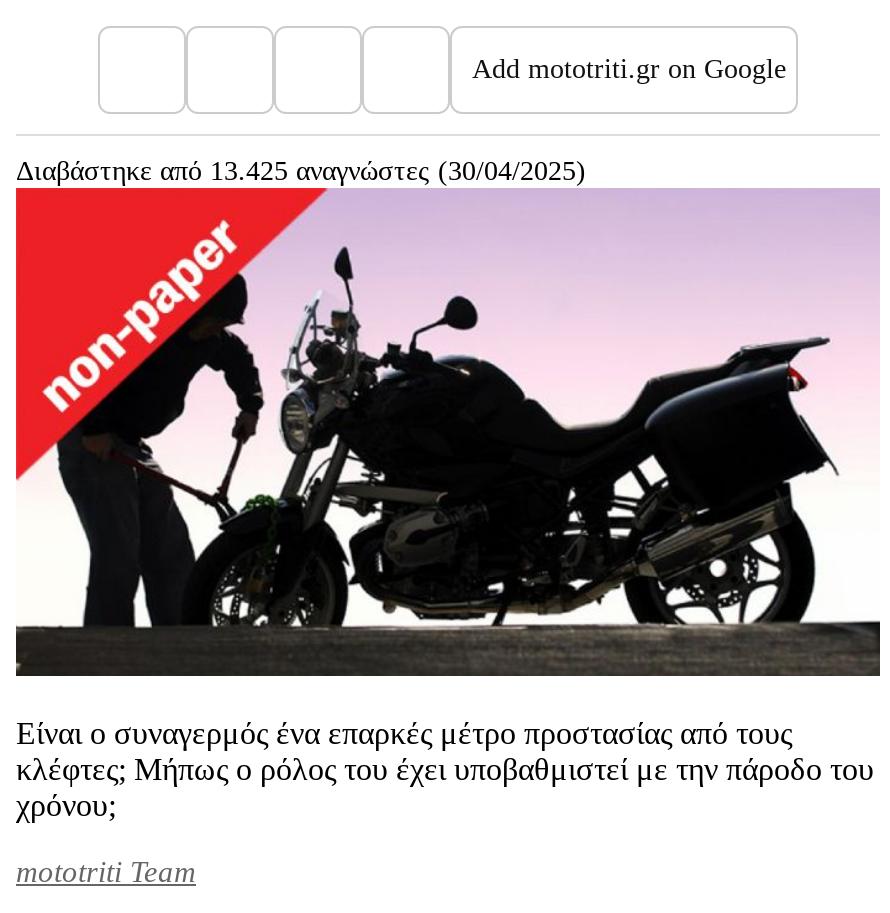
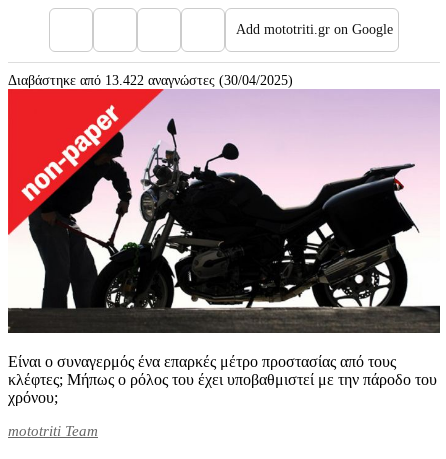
- Διαβάστηκε από 13.425 αναγνώστες (30/04/2025)
+ Διαβάστηκε από 13.422 αναγνώστες (30/04/2025)
